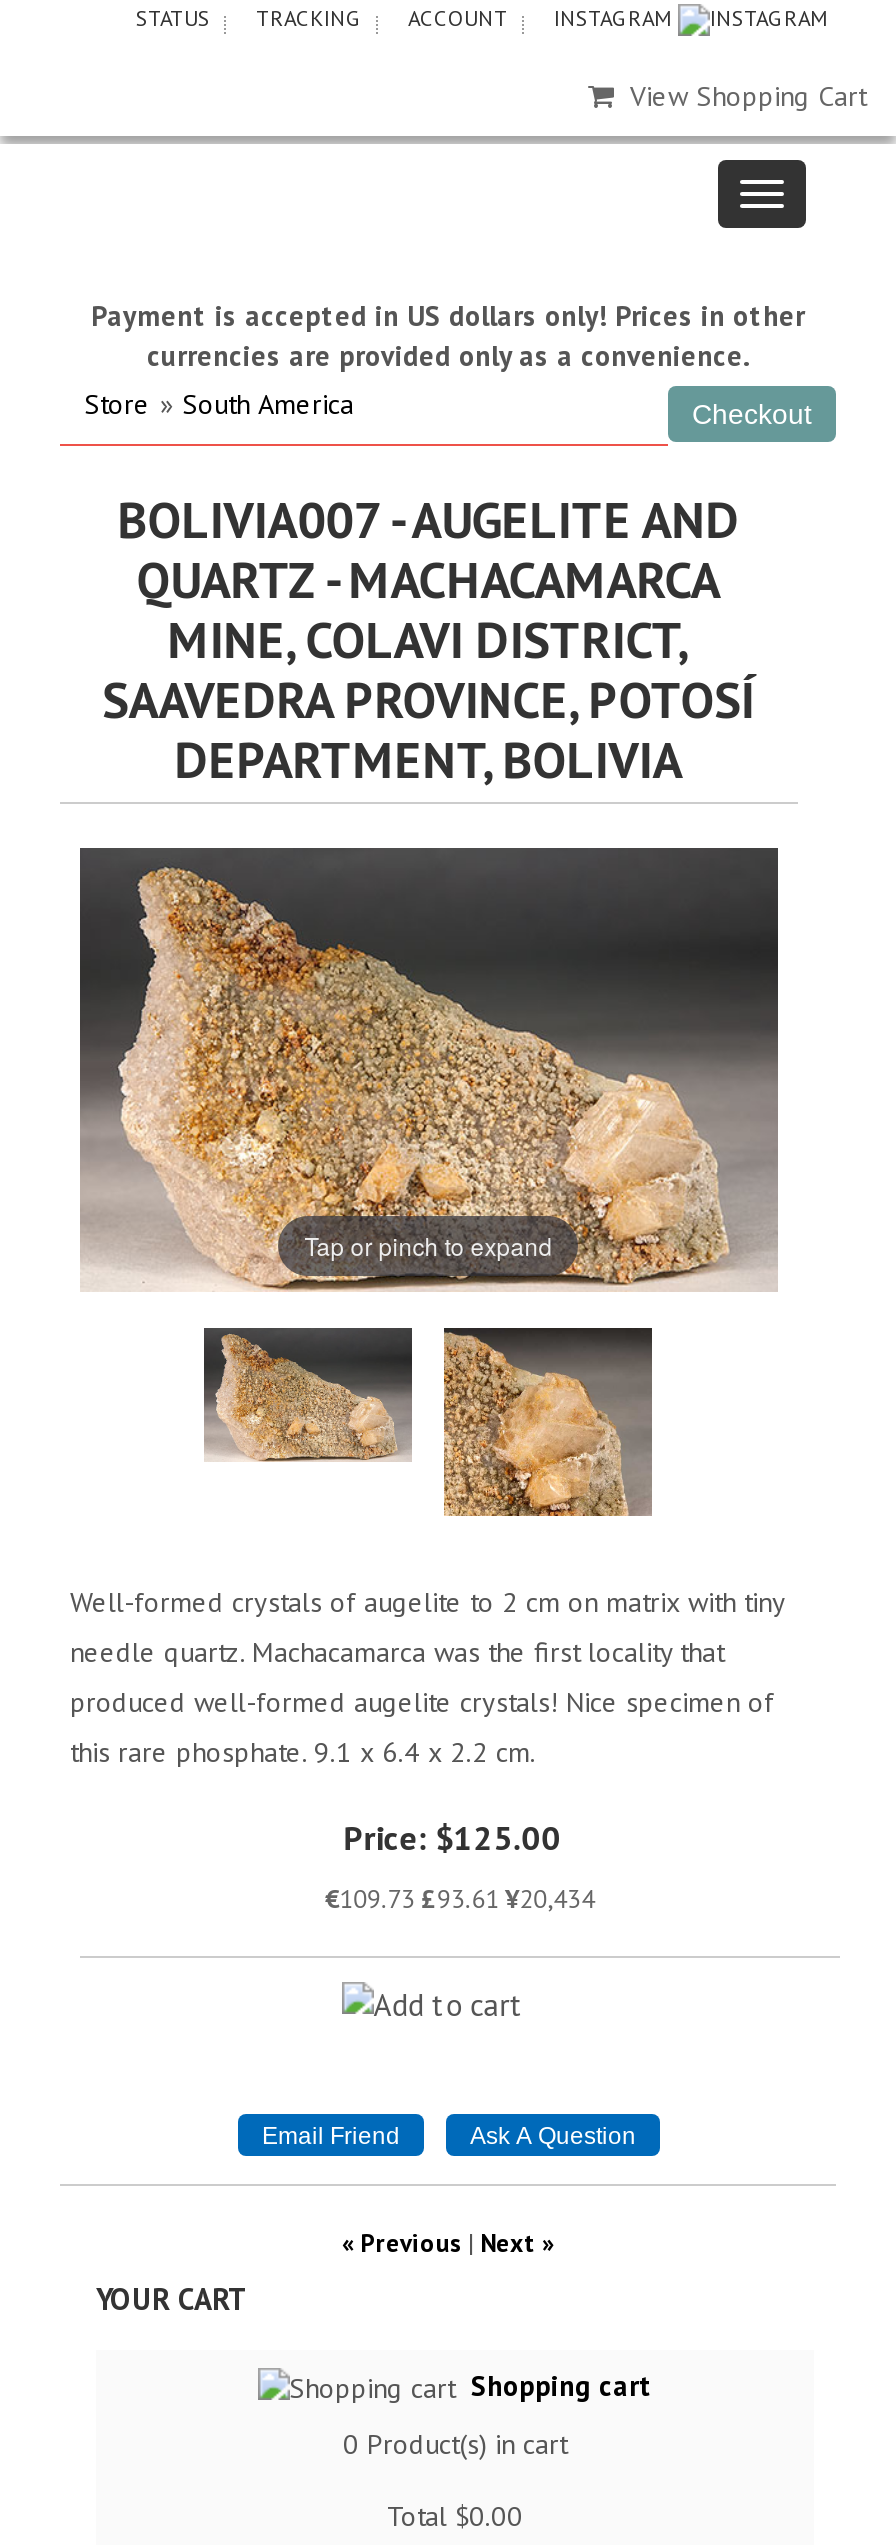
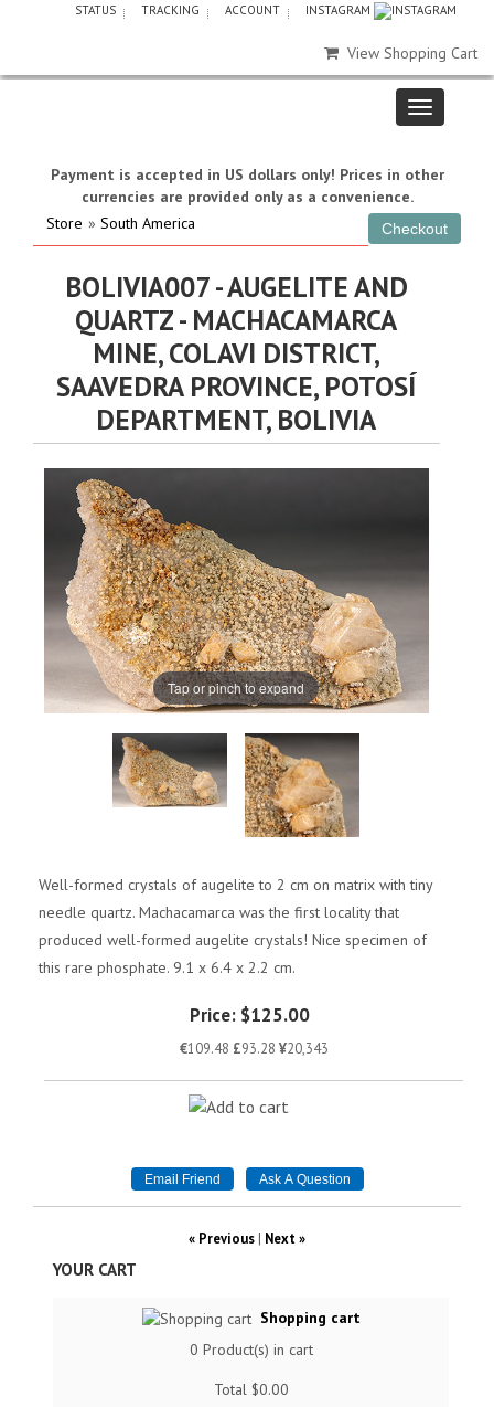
- €109.73 £93.61 ¥20,434
+ €109.48 £93.28 ¥20,343
